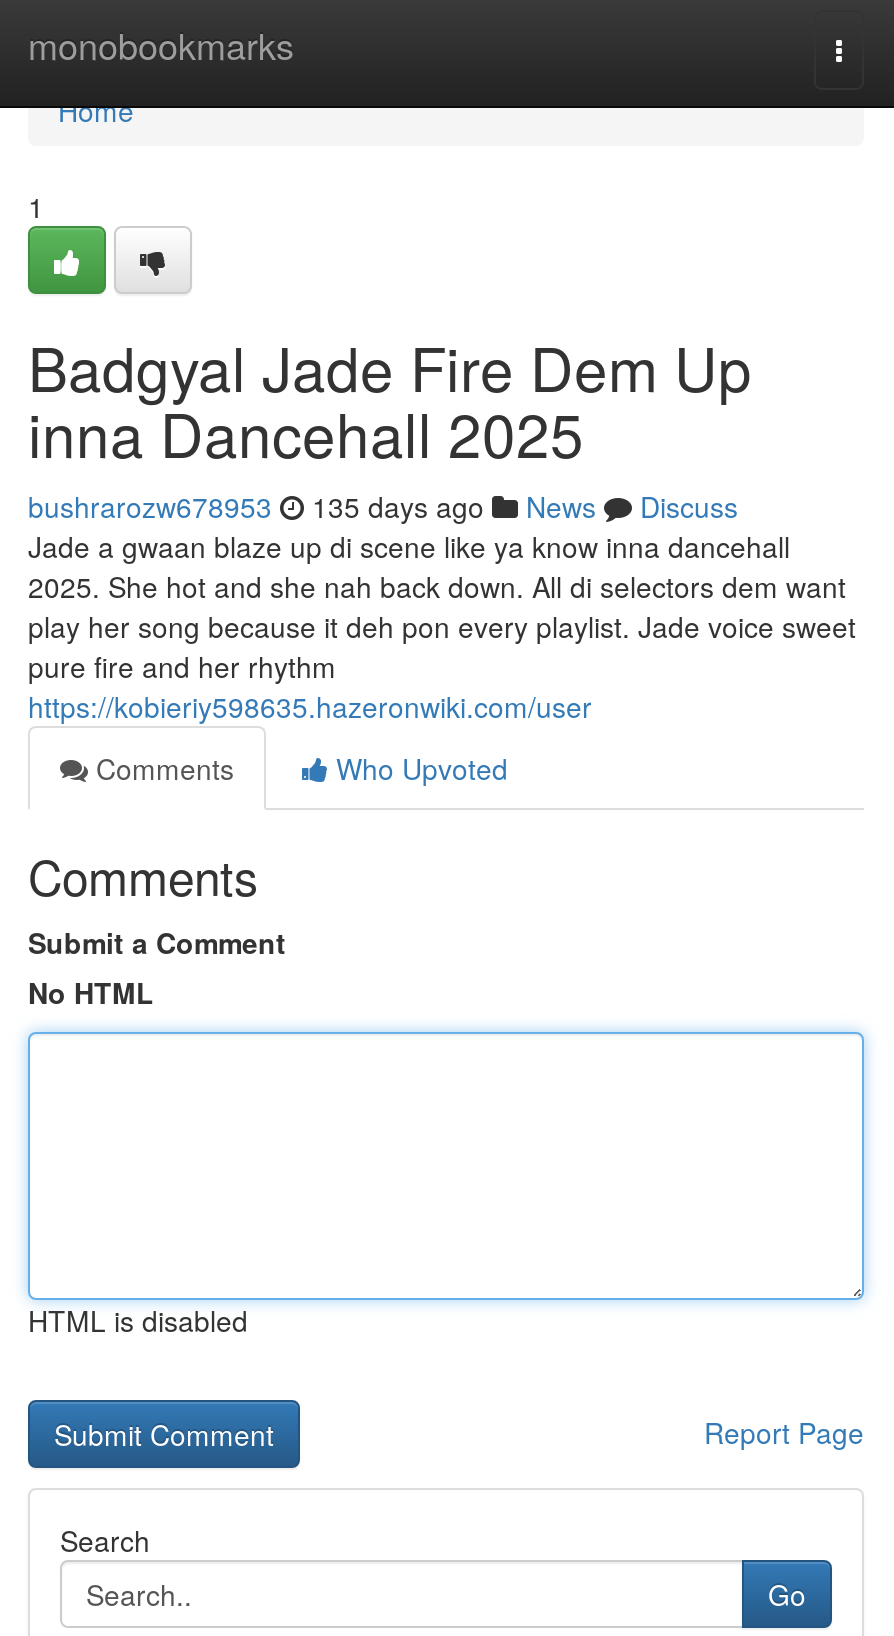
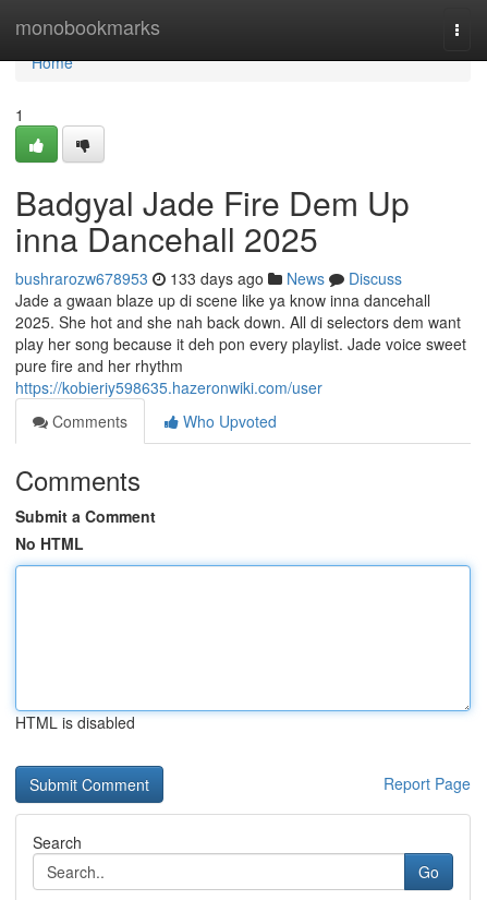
- bushrarozw678953 135 days ago News Discuss
+ bushrarozw678953 133 days ago News Discuss
